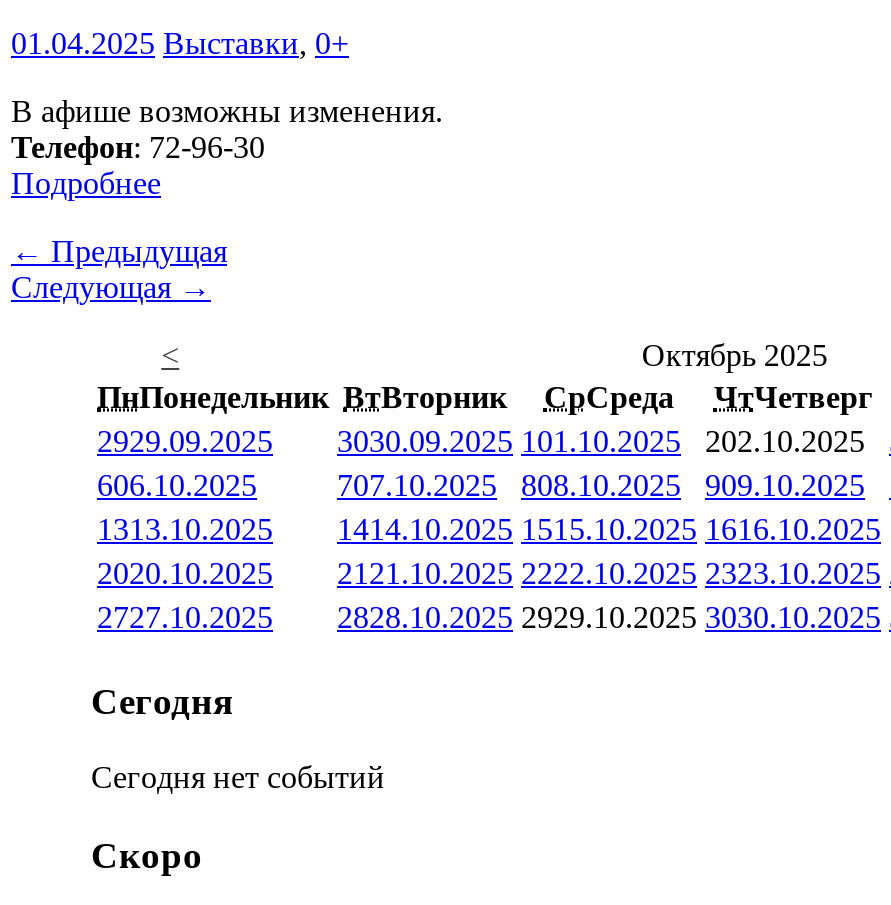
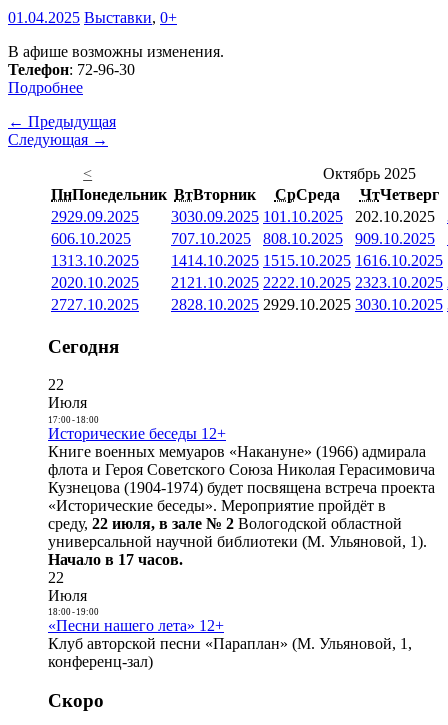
- Сегодня нет событий
+ 22
+ Июля
+ 17:00 - 18:00
+ Исторические беседы 12+
+ Книге военных мемуаров «Накануне» (1966) адмирала
+ флота и Героя Советского Союза Николая Герасимовича
+ Кузнецова (1904-1974) будет посвящена встреча проекта
+ «Исторические беседы». Мероприятие пройдёт в
+ среду, 22 июля, в зале № 2 Вологодской областной
+ универсальной научной библиотеки (М. Ульяновой, 1).
+ Начало в 17 часов.
+ 22
+ Июля
+ 18:00 - 19:00
+ «Песни нашего лета» 12+
+ Клуб авторской песни «Параплан» (М. Ульяновой, 1,
+ конференц-зал)
